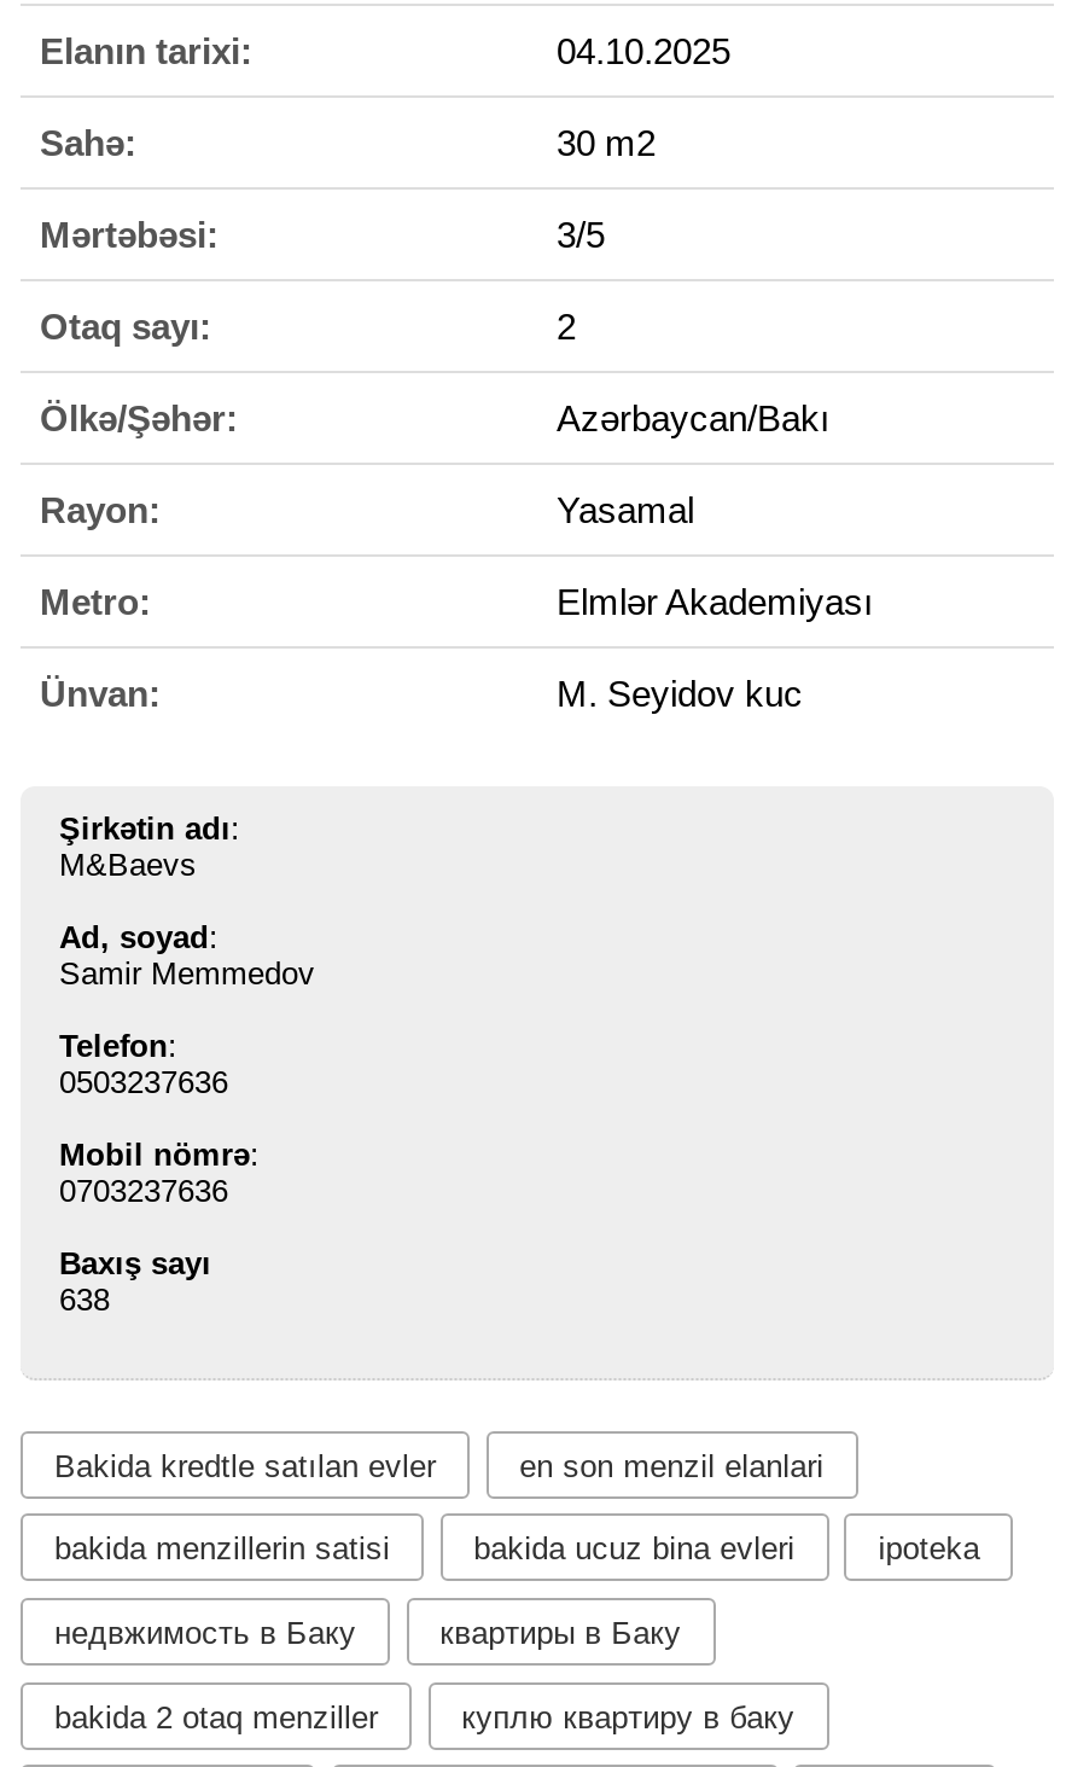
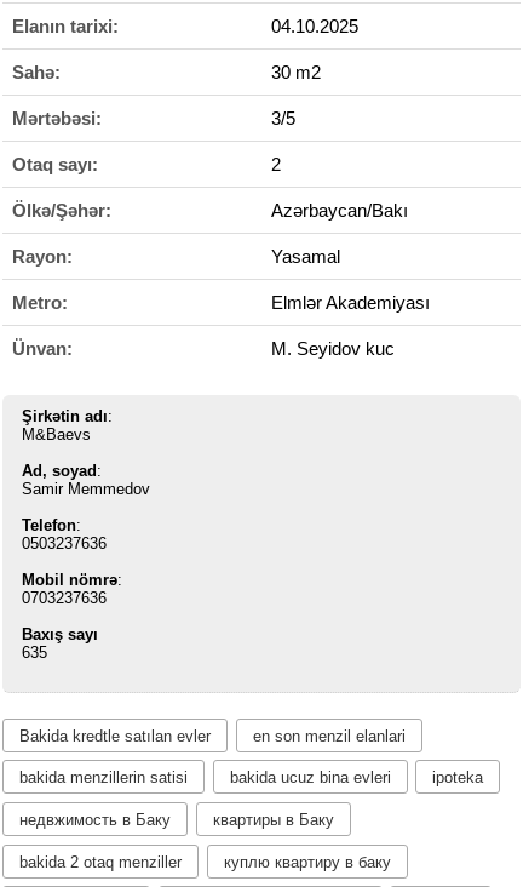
- 638
+ 635
